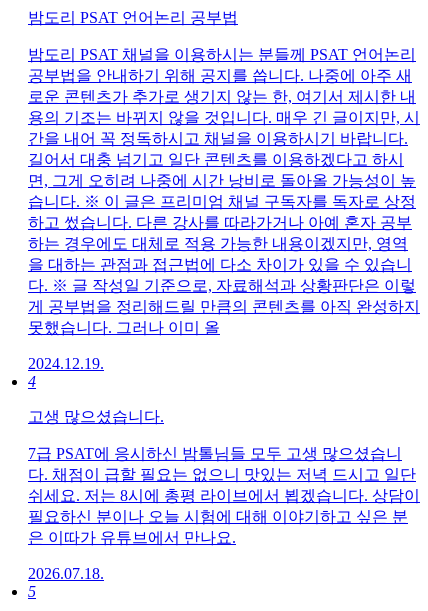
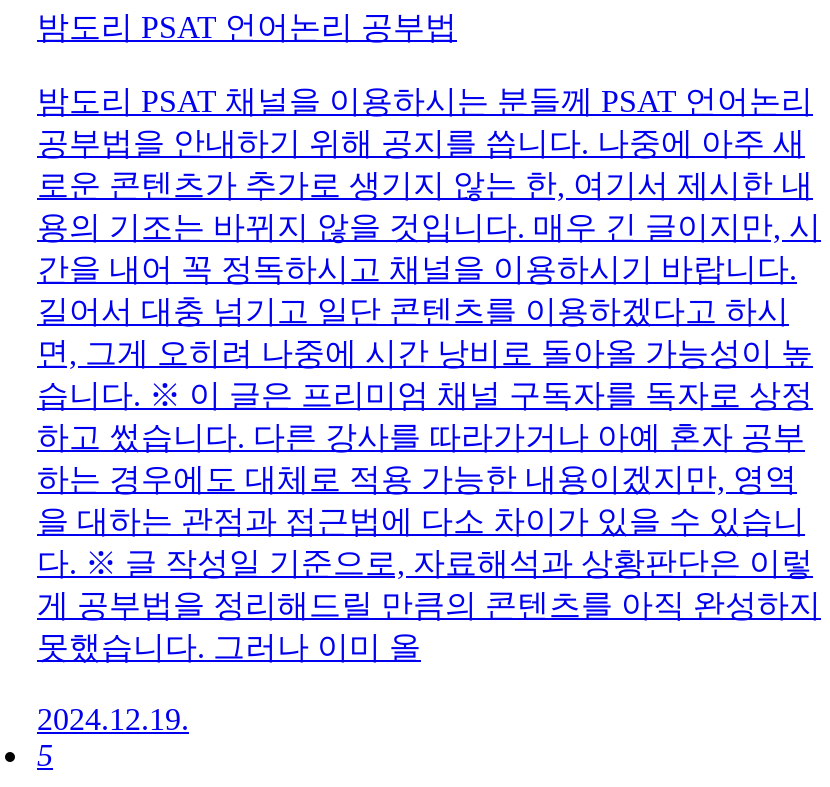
- 4
- 고생 많으셨습니다.
- 7급 PSAT에 응시하신 밤톨님들 모두 고생 많으셨습니
- 다. 채점이 급할 필요는 없으니 맛있는 저녁 드시고 일단
- 쉬세요. 저는 8시에 총평 라이브에서 뵙겠습니다. 상담이
- 필요하신 분이나 오늘 시험에 대해 이야기하고 싶은 분
- 은 이따가 유튜브에서 만나요.
- 2026.07.18.
